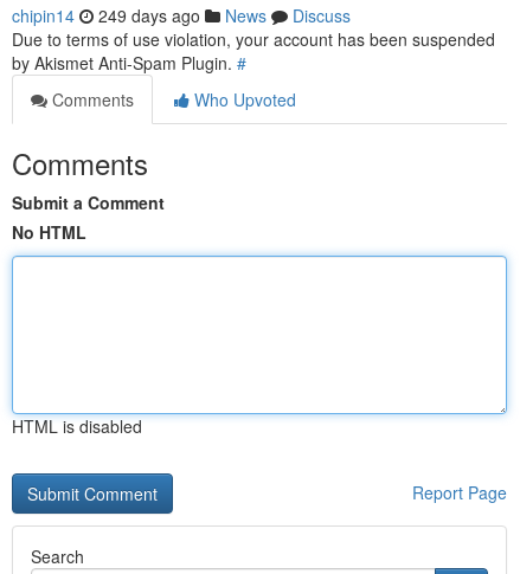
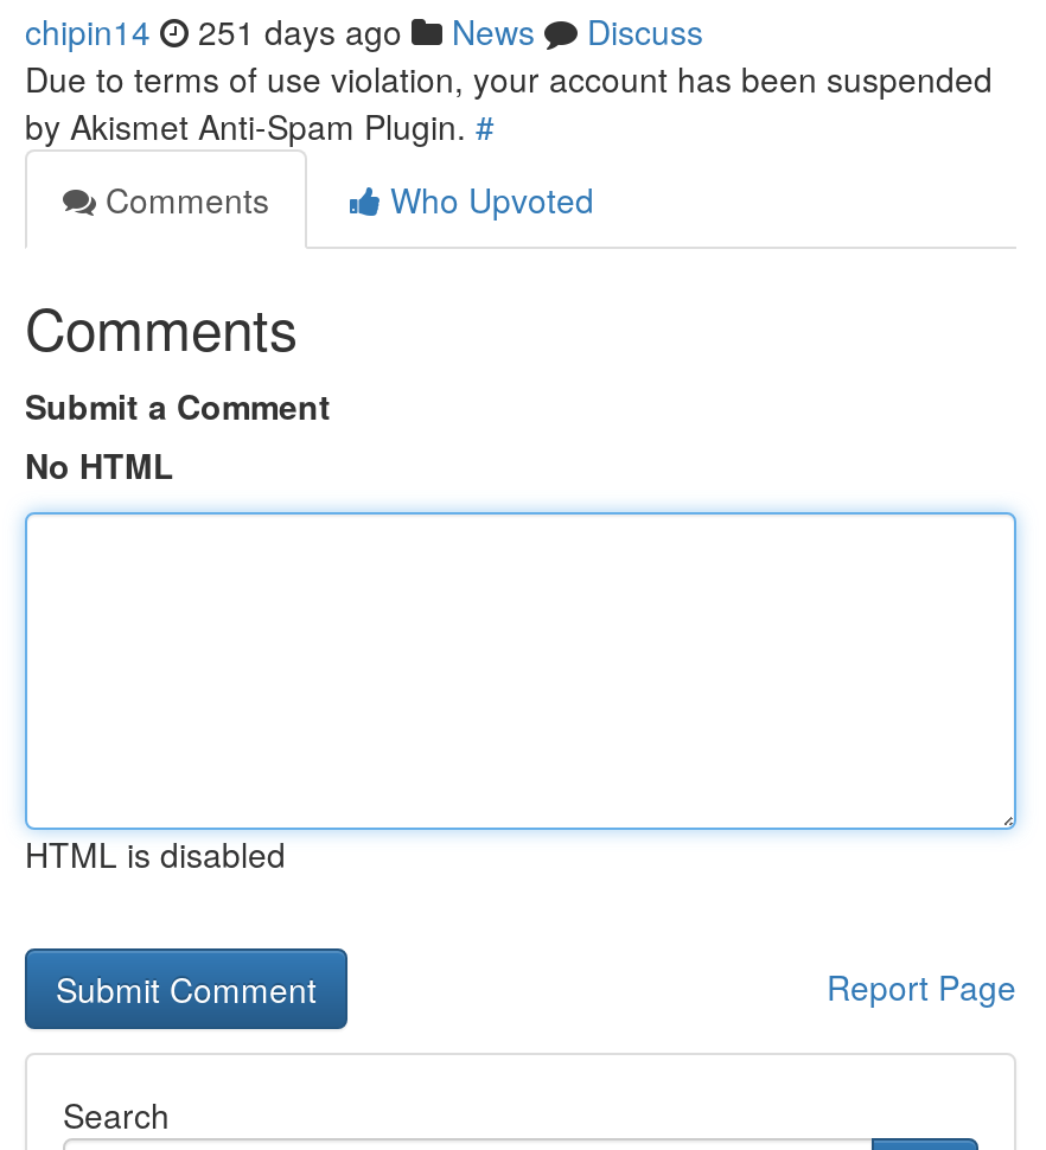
- chipin14 249 days ago News Discuss
+ chipin14 251 days ago News Discuss
